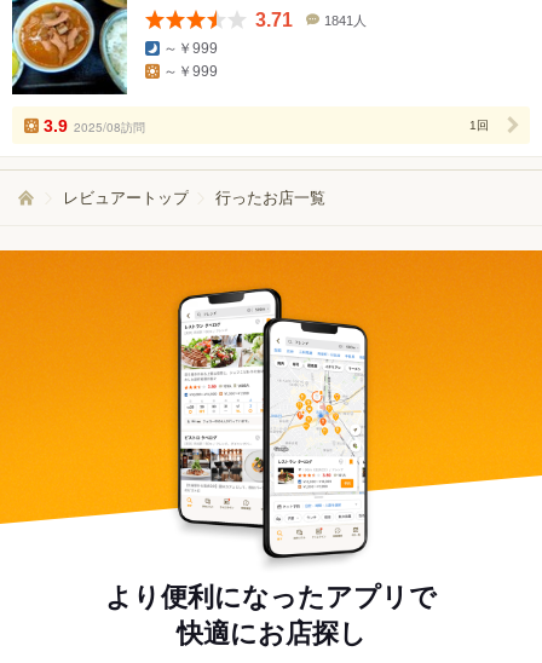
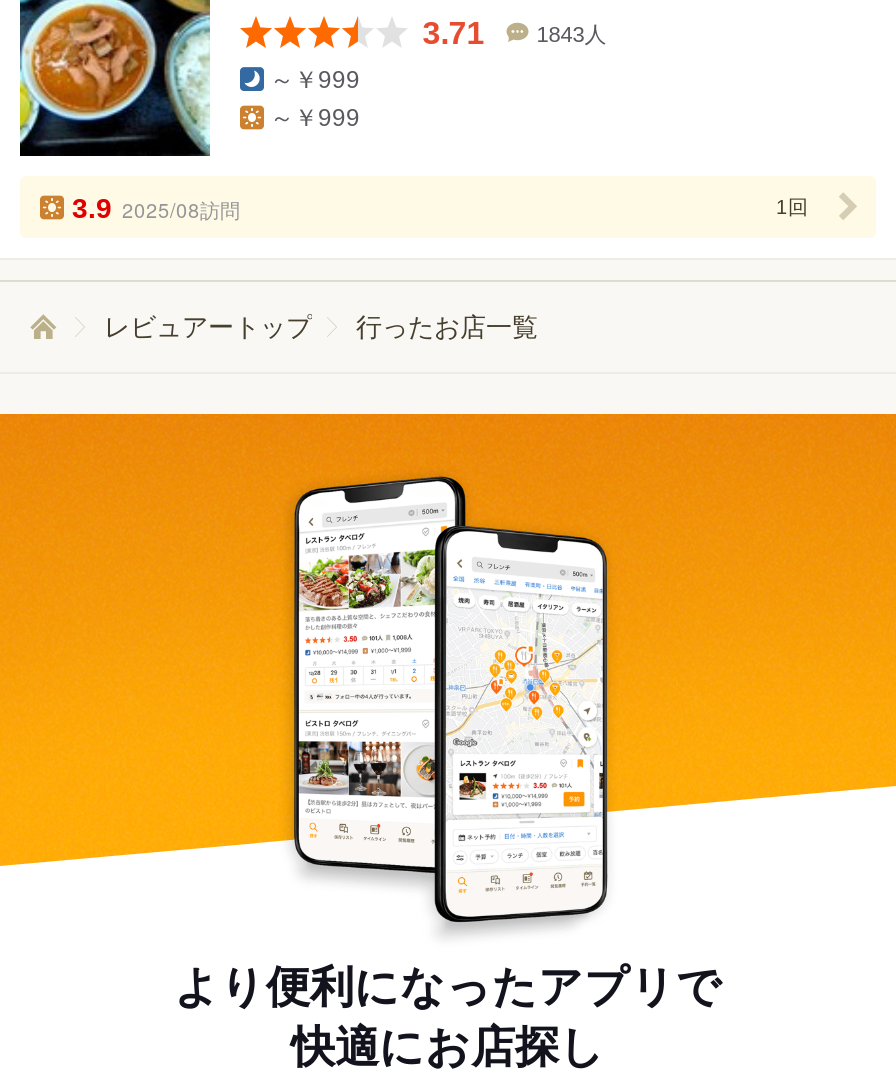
- 1841人
+ 1843人
